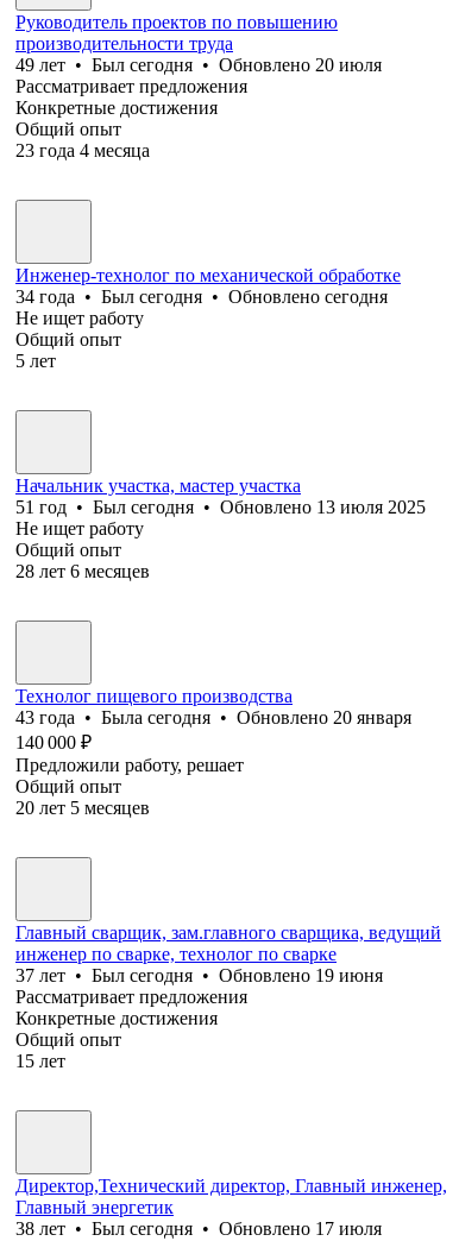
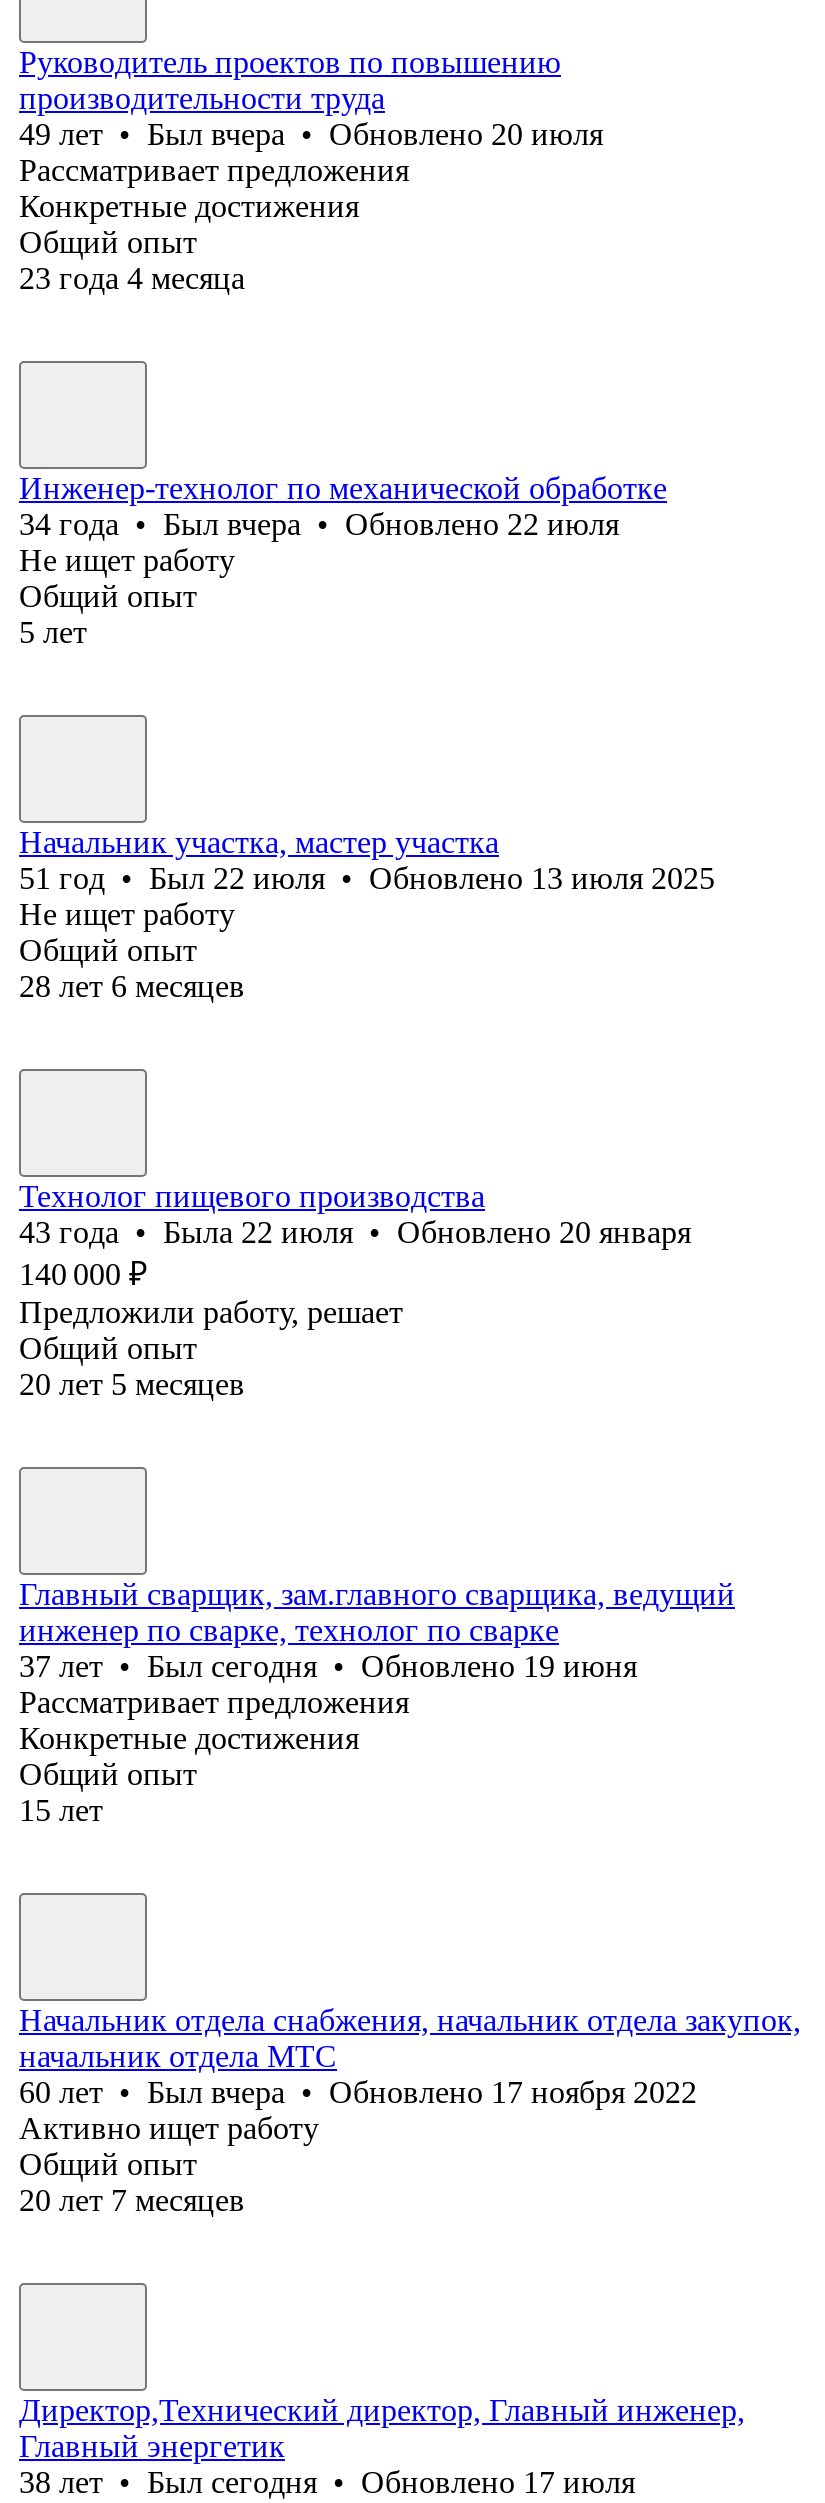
- 49 лет • Был сегодня • Обновлено 20 июля
+ 49 лет • Был вчера • Обновлено 20 июля

- 34 года • Был сегодня • Обновлено сегодня
+ 34 года • Был вчера • Обновлено 22 июля

- 51 год • Был сегодня • Обновлено 13 июля 2025
+ 51 год • Был 22 июля • Обновлено 13 июля 2025

- 43 года • Была сегодня • Обновлено 20 января
+ 43 года • Была 22 июля • Обновлено 20 января

+ Начальник отдела снабжения, начальник отдела закупок,
+ начальник отдела МТС
+ 60 лет • Был вчера • Обновлено 17 ноября 2022
+ Активно ищет работу
+ Общий опыт
+ 20 лет 7 месяцев
